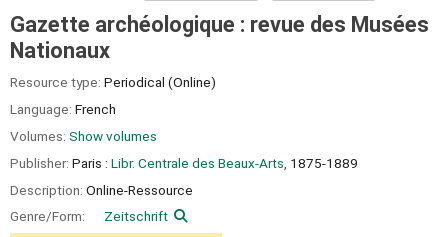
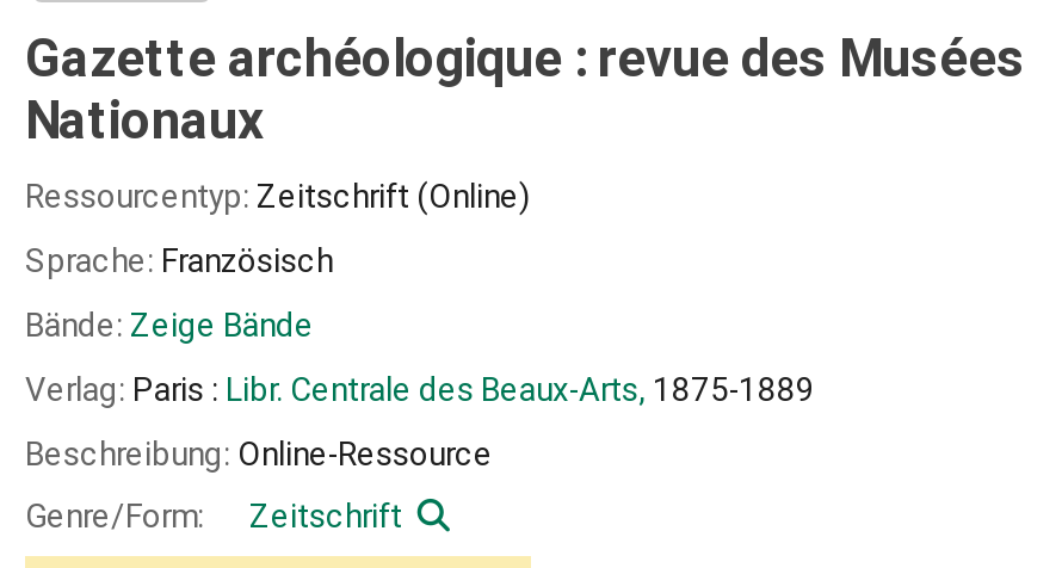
- Resource type: Periodical (Online)
+ Ressourcentyp: Zeitschrift (Online)

- Language: French
+ Sprache: Französisch

- Volumes: Show volumes
+ Bände: Zeige Bände

- Publisher: Paris : Libr. Centrale des Beaux-Arts, 1875-1889
+ Verlag: Paris : Libr. Centrale des Beaux-Arts, 1875-1889

- Description: Online-Ressource
+ Beschreibung: Online-Ressource
